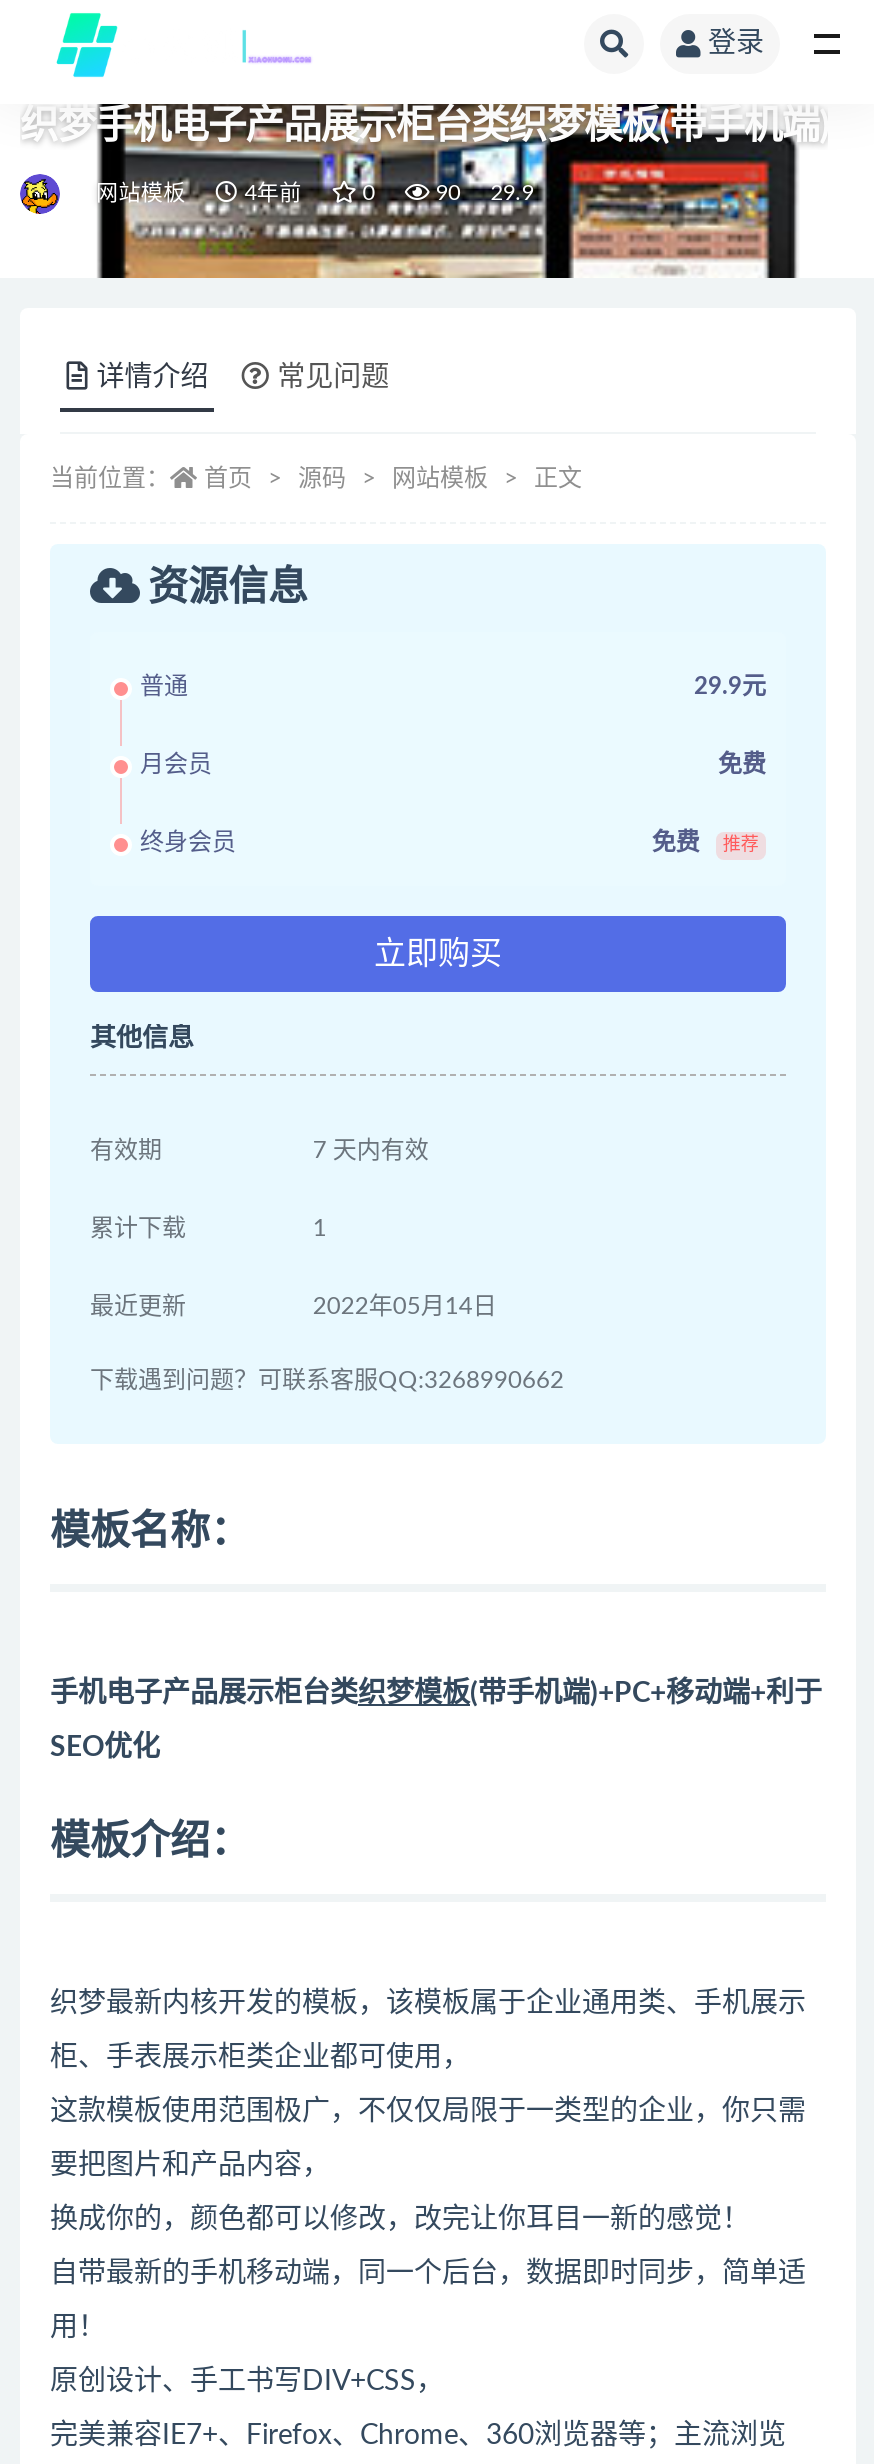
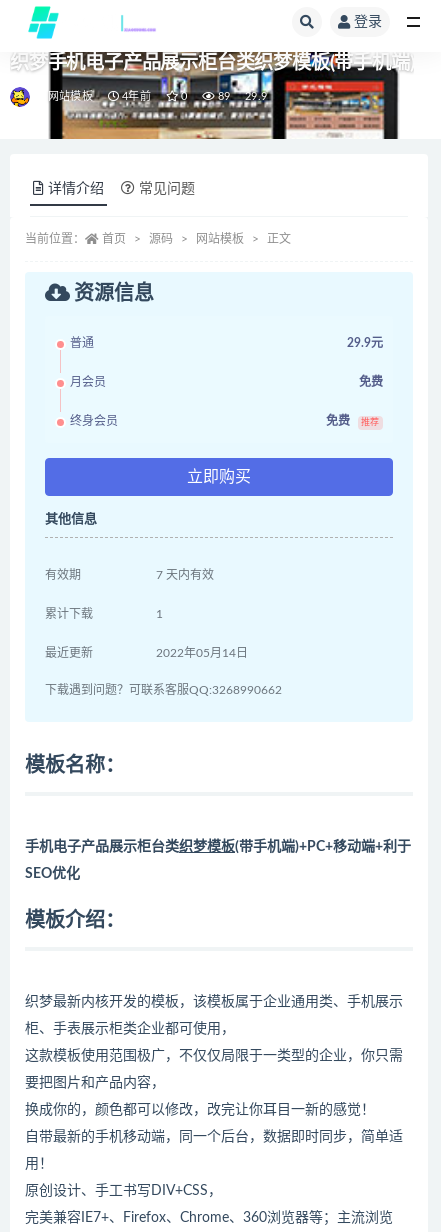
- 90
+ 89
